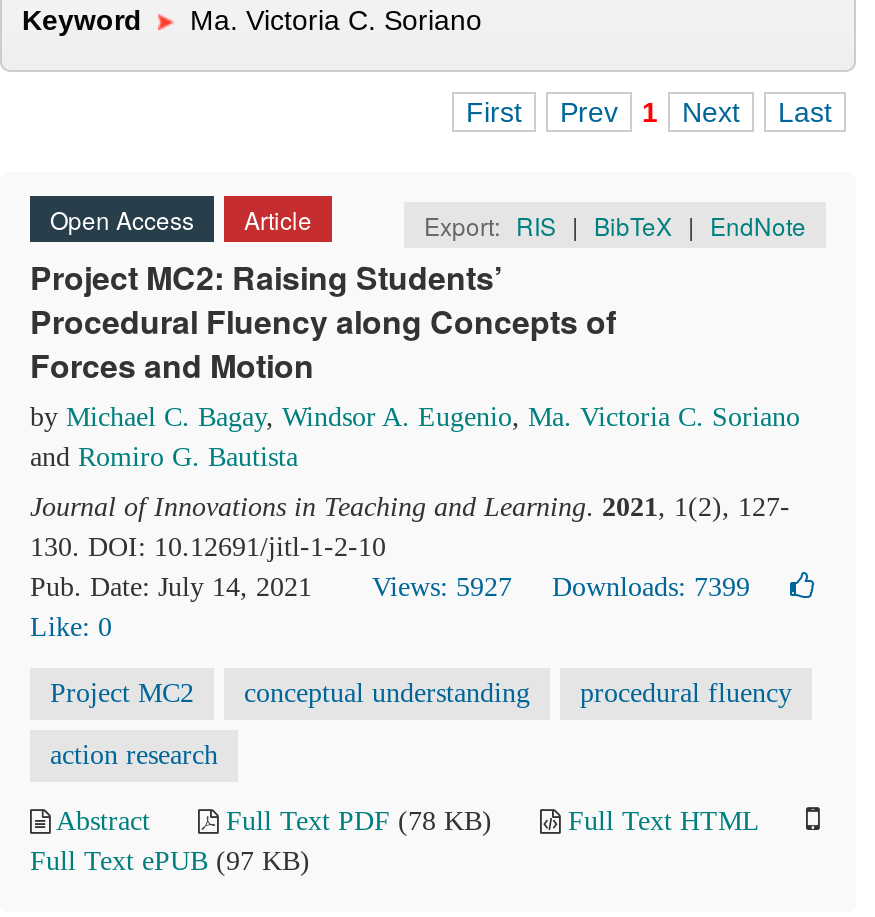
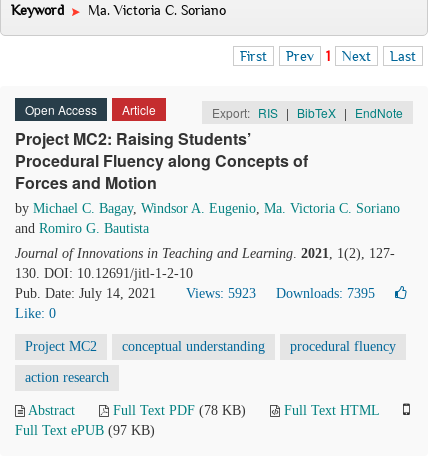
- Views: 5927
+ Views: 5923

- Downloads: 7399
+ Downloads: 7395
